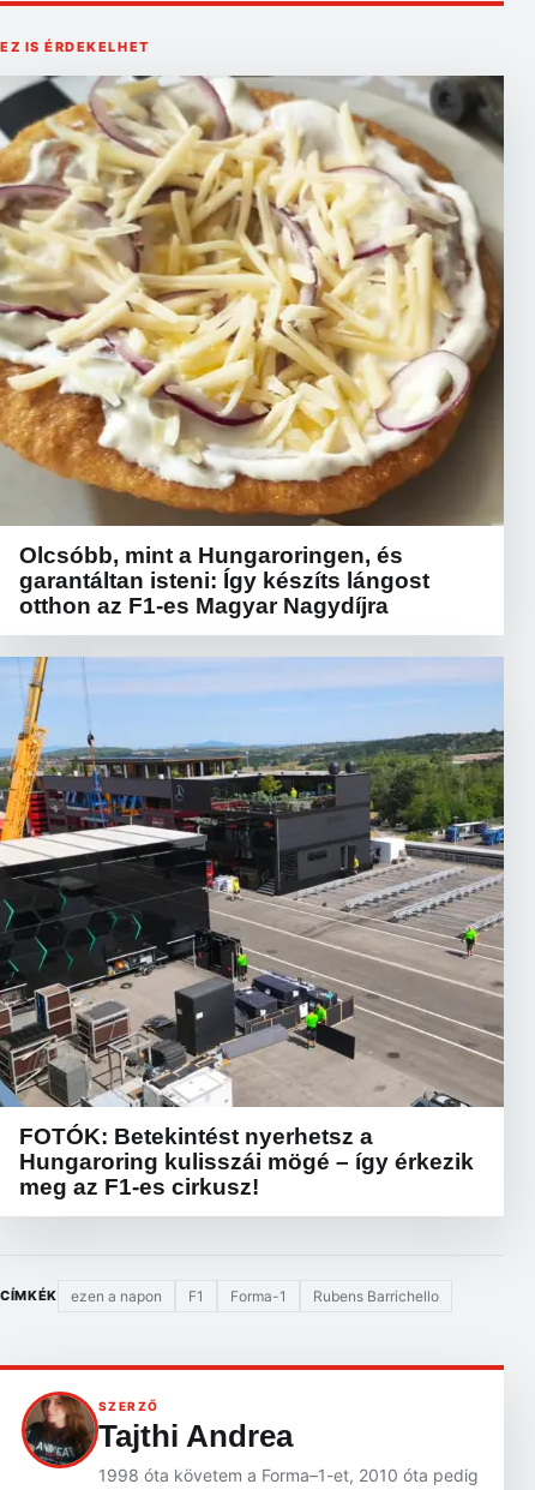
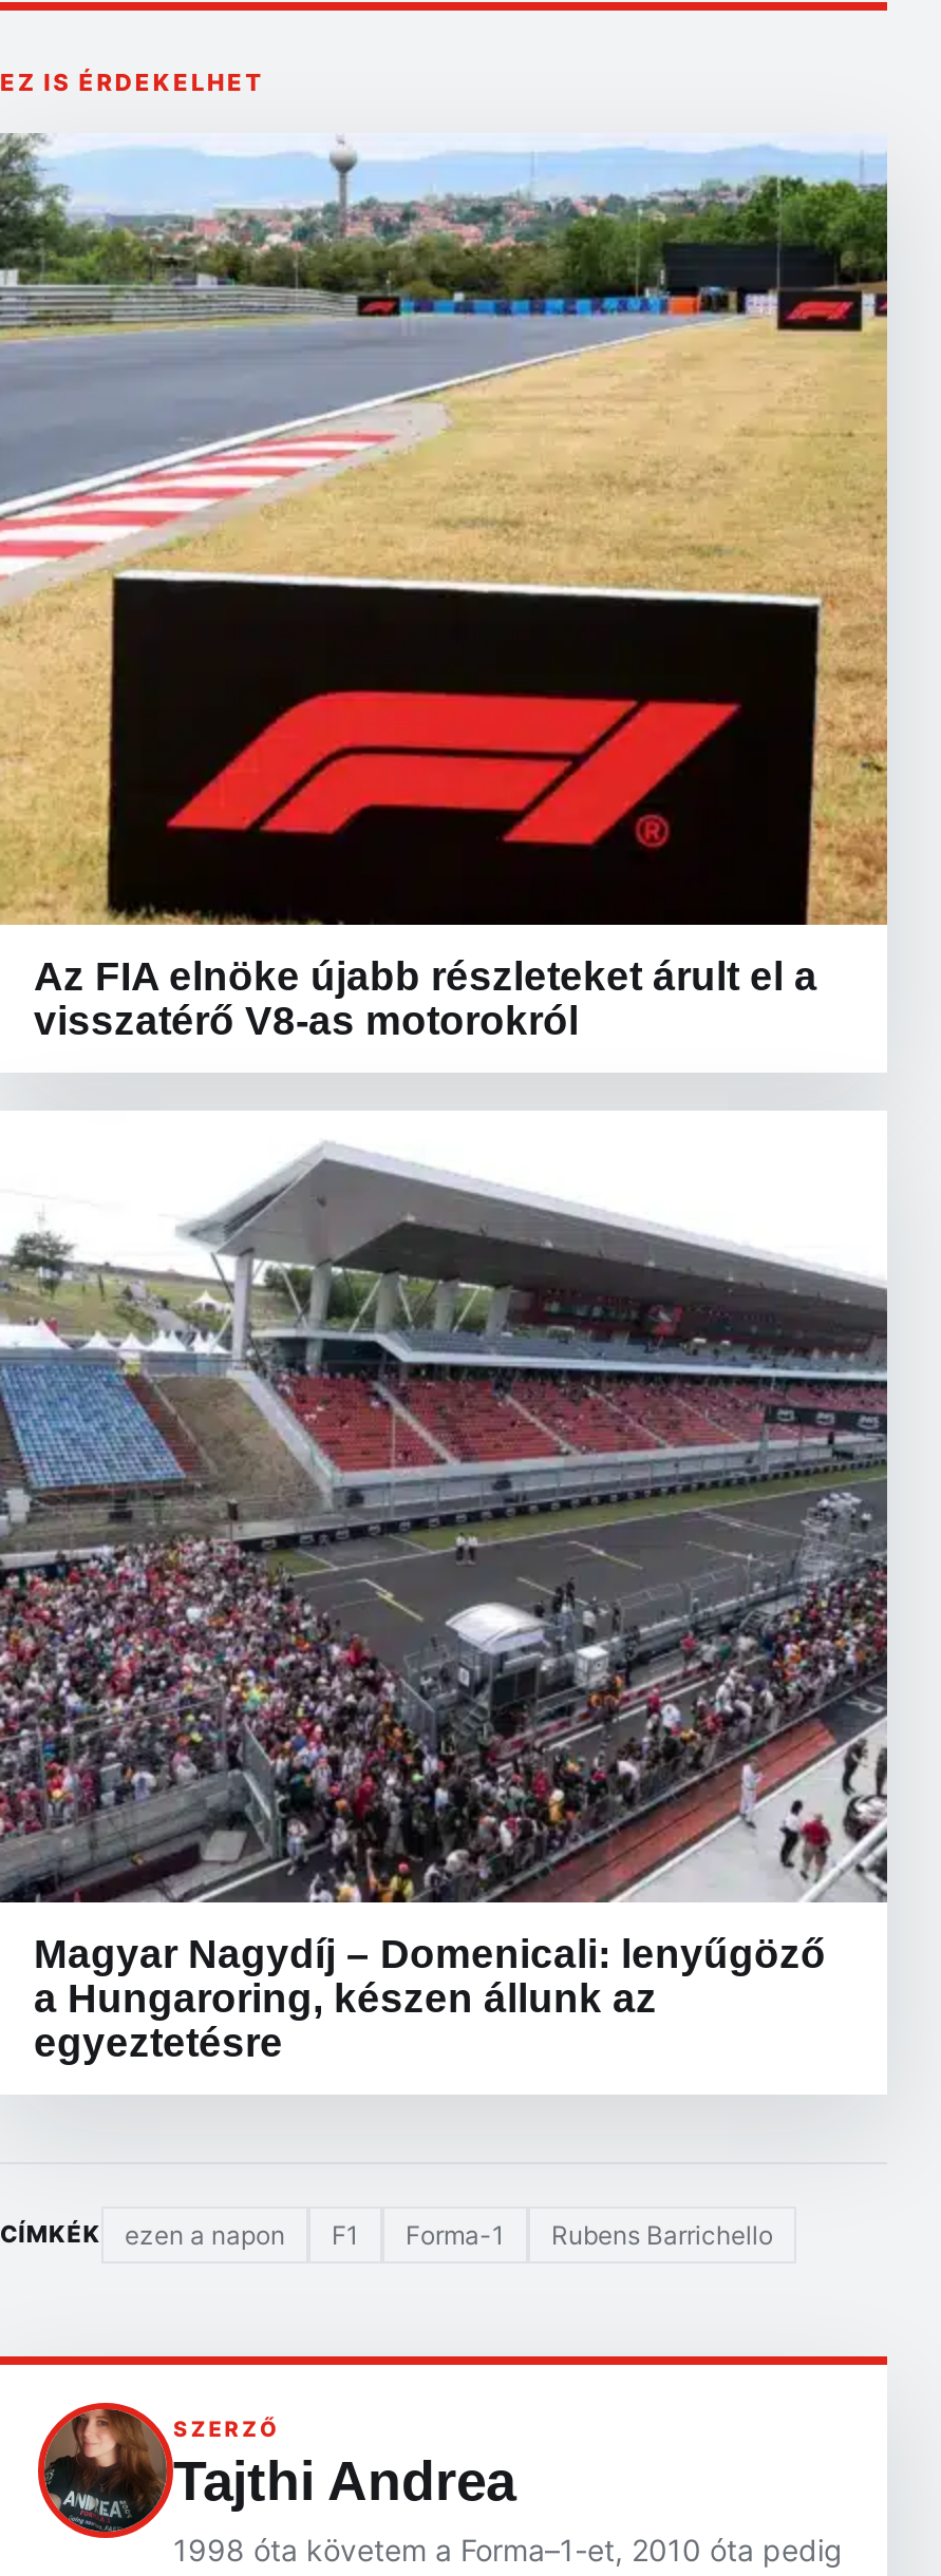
- [image]
- Olcsóbb, mint a Hungaroringen, és
- garantáltan isteni: Így készíts lángost
- otthon az F1-es Magyar Nagydíjra
+ [image]
+ Az FIA elnöke újabb részleteket árult el a
+ visszatérő V8-as motorokról

- [image]
- FOTÓK: Betekintést nyerhetsz a
- Hungaroring kulisszái mögé – így érkezik
- meg az F1-es cirkusz!
+ [image]
+ Magyar Nagydíj – Domenicali: lenyűgöző
+ a Hungaroring, készen állunk az
+ egyeztetésre
